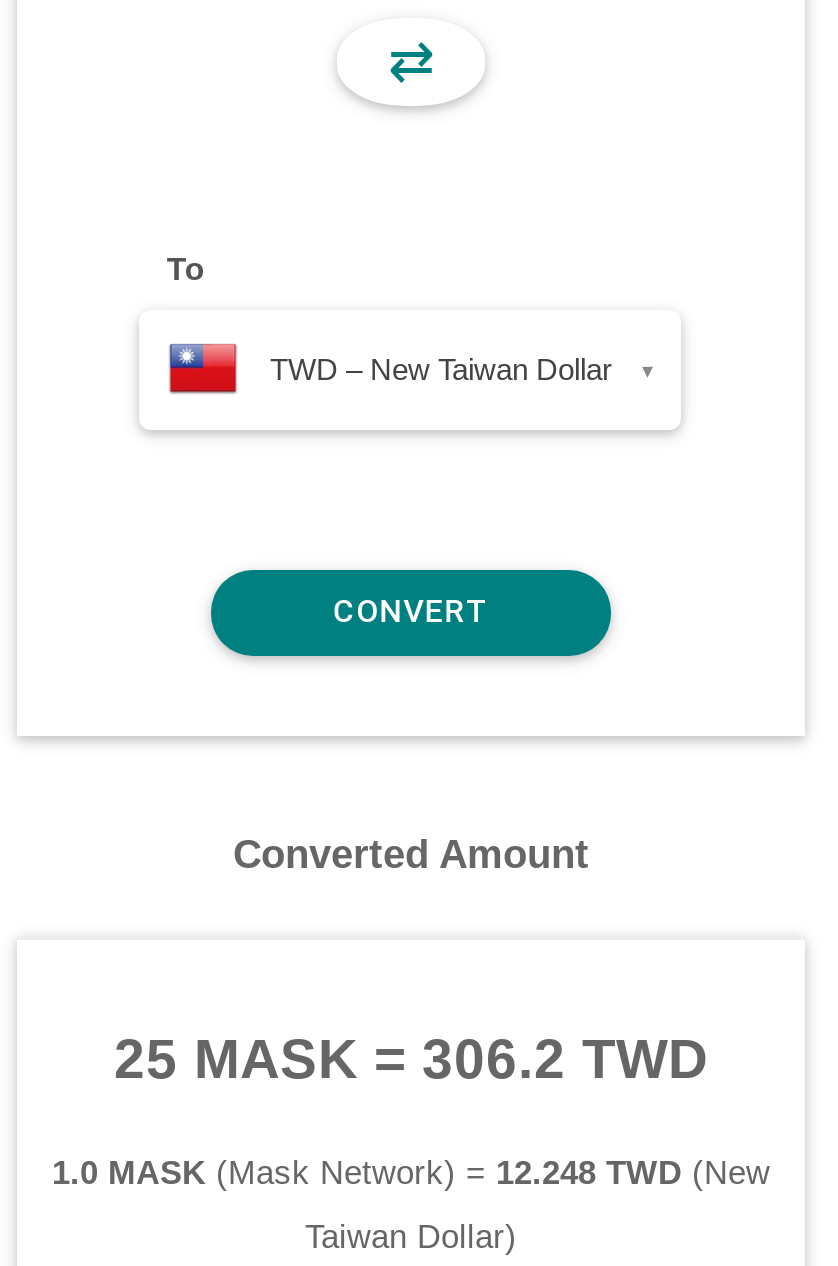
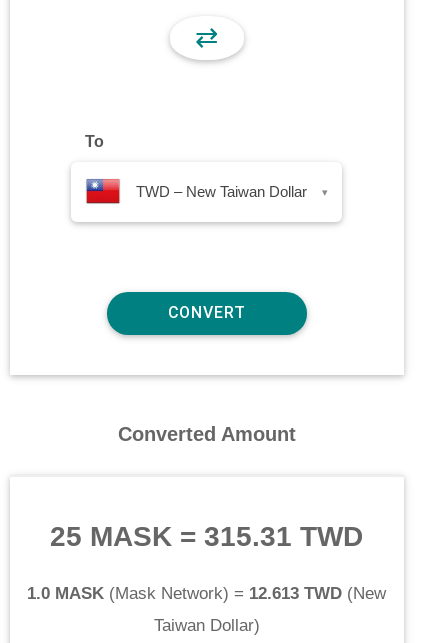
- 25 MASK = 306.2 TWD
+ 25 MASK = 315.31 TWD

- 1.0 MASK (Mask Network) = 12.248 TWD (New
+ 1.0 MASK (Mask Network) = 12.613 TWD (New
